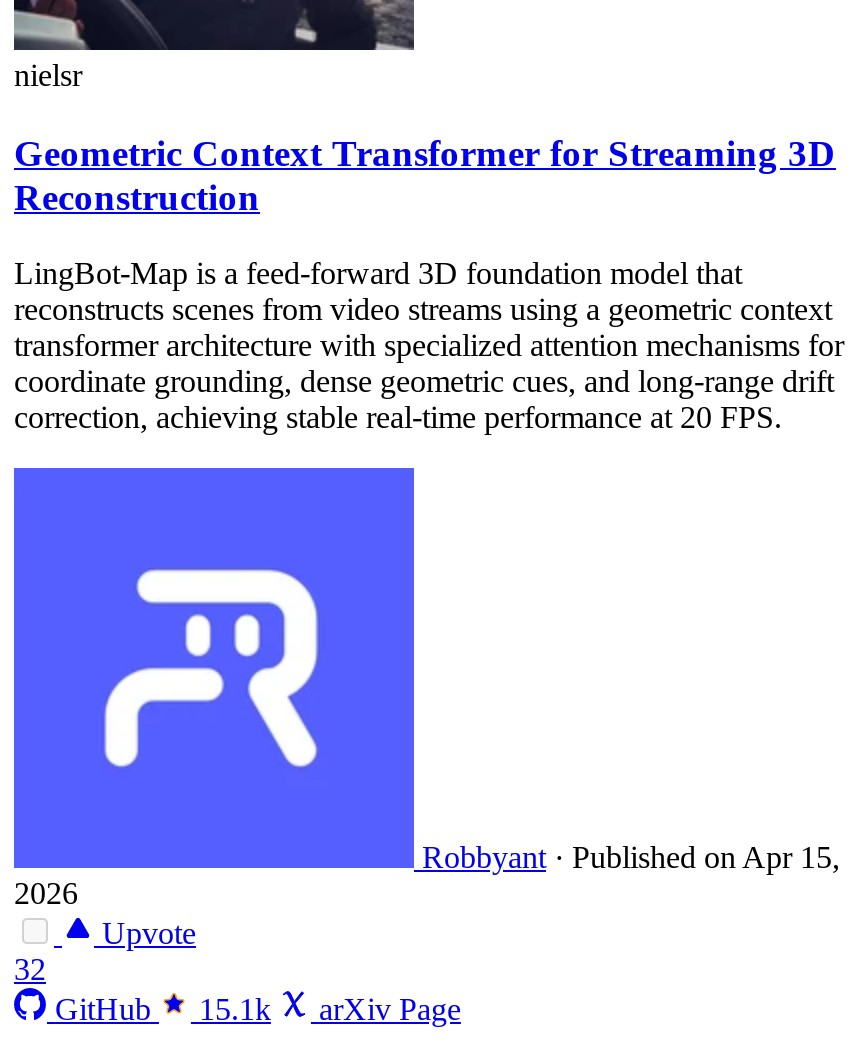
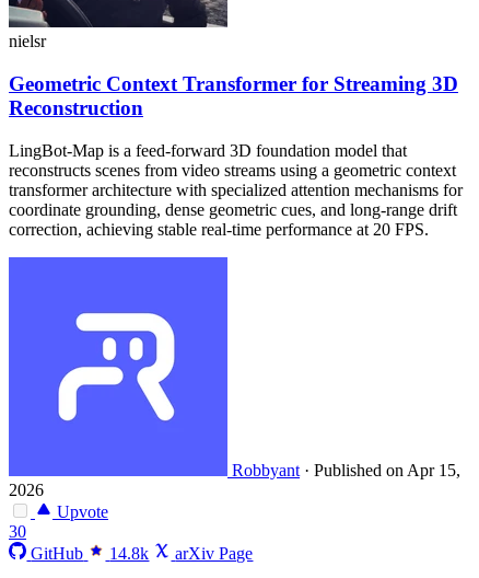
- 32
+ 30

- GitHub 15.1k arXiv Page
+ GitHub 14.8k arXiv Page
